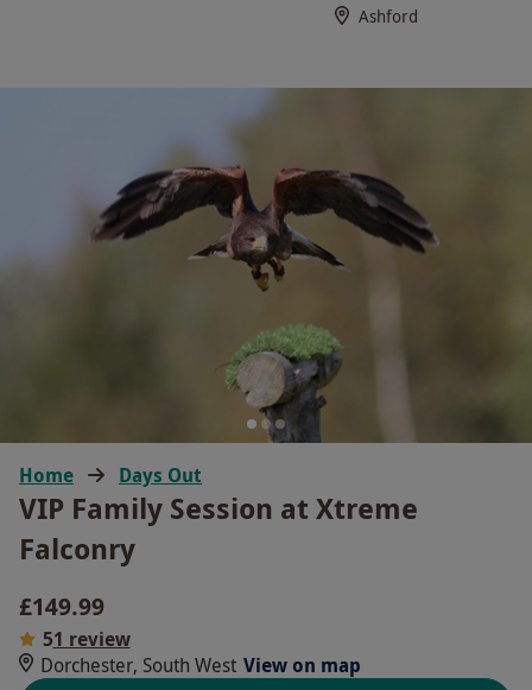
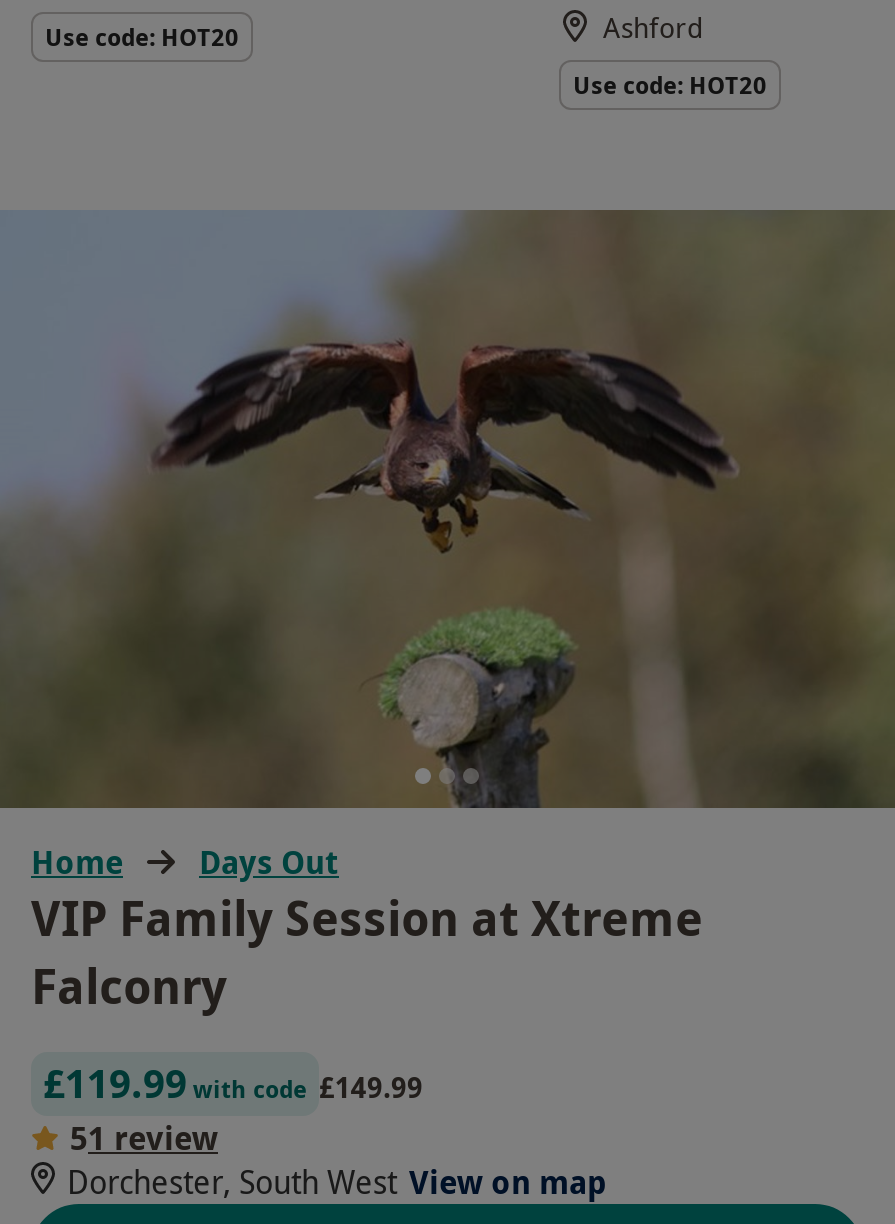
+ Use code: HOT20

+ Use code: HOT20

- £149.99
+ £119.99 with code £149.99
